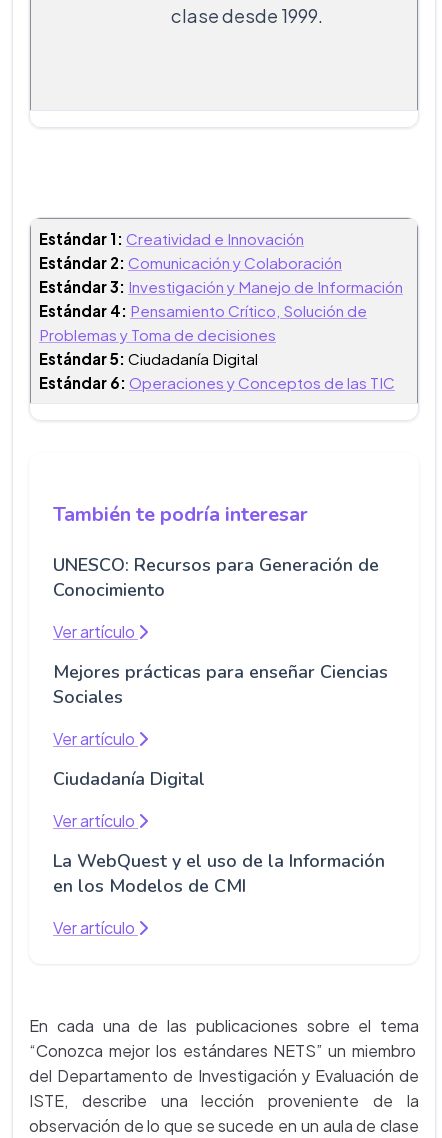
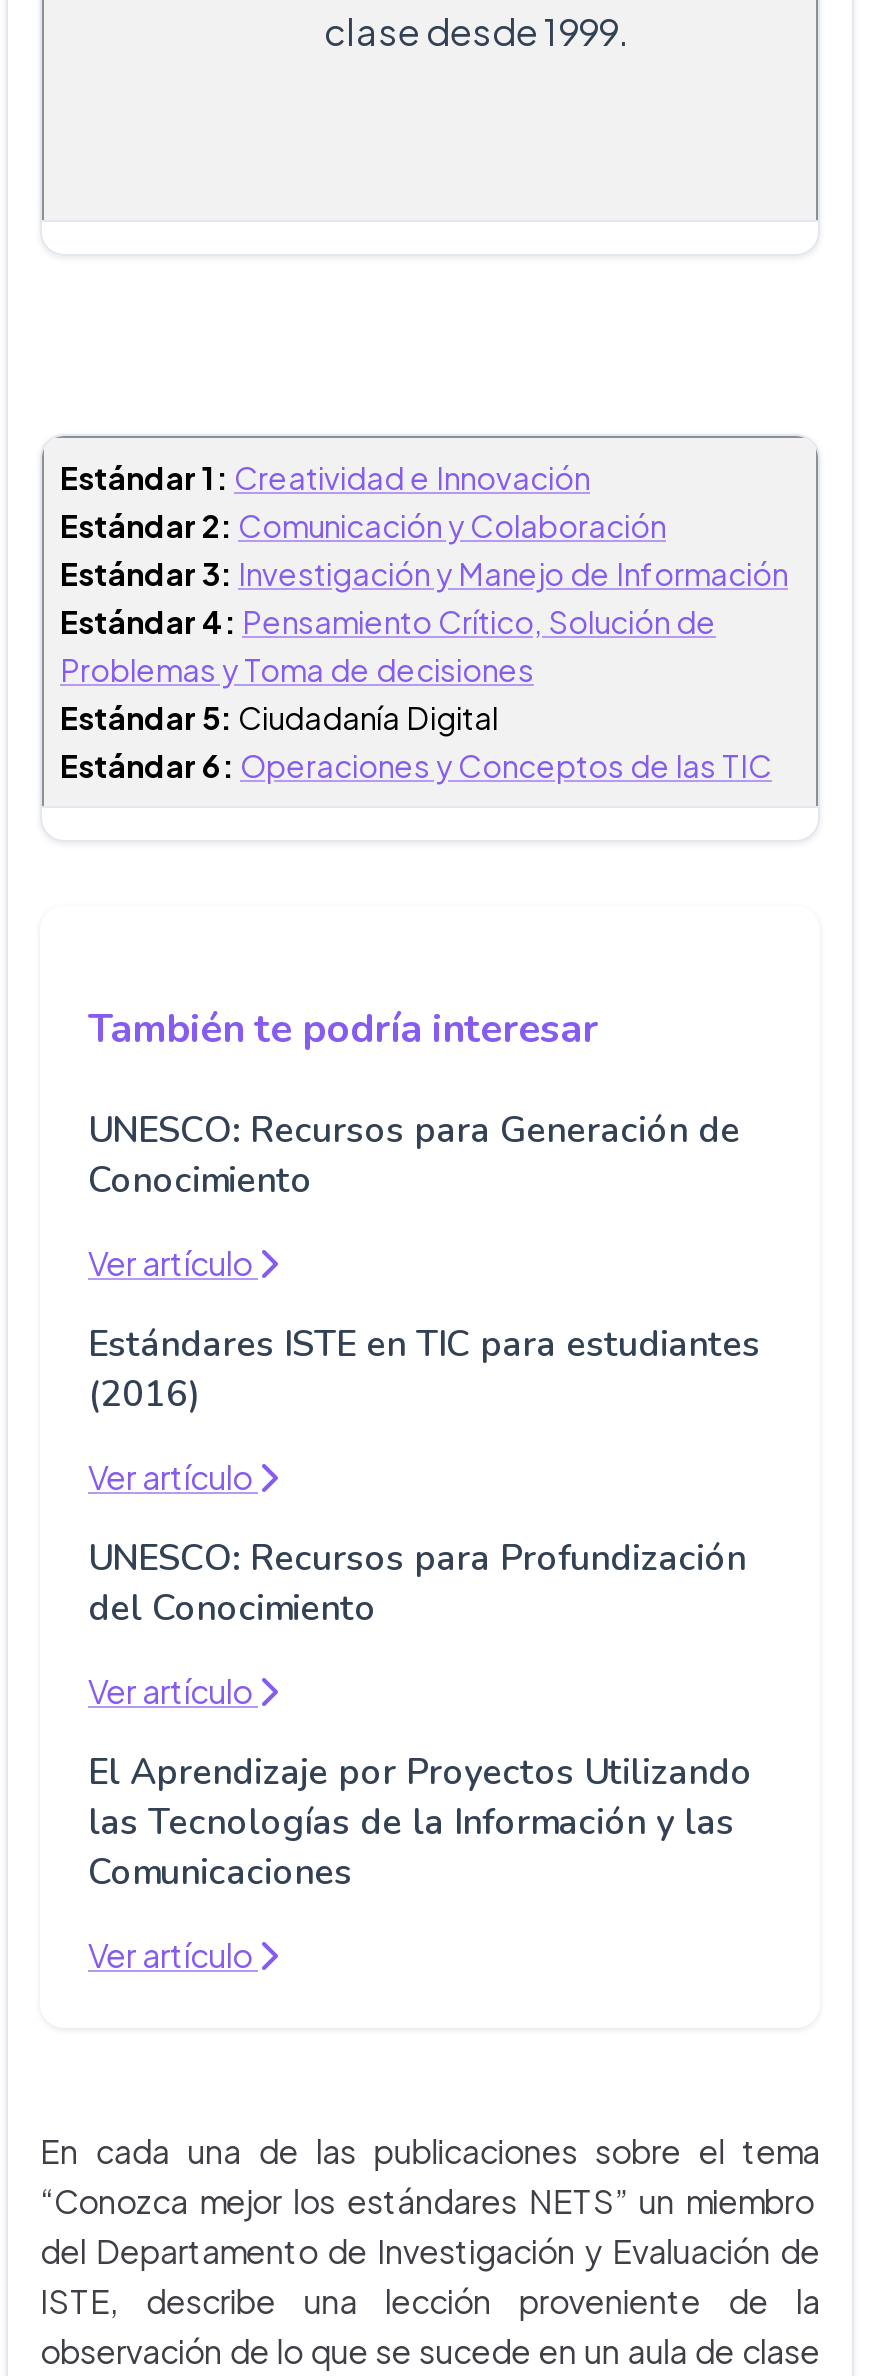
- Mejores prácticas para enseñar Ciencias
- Sociales
+ Estándares ISTE en TIC para estudiantes
+ (2016)

- Ciudadanía Digital
+ UNESCO: Recursos para Profundización
+ del Conocimiento

- La WebQuest y el uso de la Información
- en los Modelos de CMI
+ El Aprendizaje por Proyectos Utilizando
+ las Tecnologías de la Información y las
+ Comunicaciones
